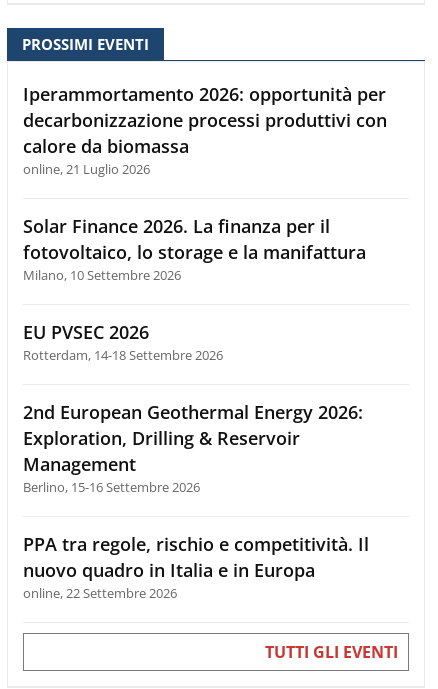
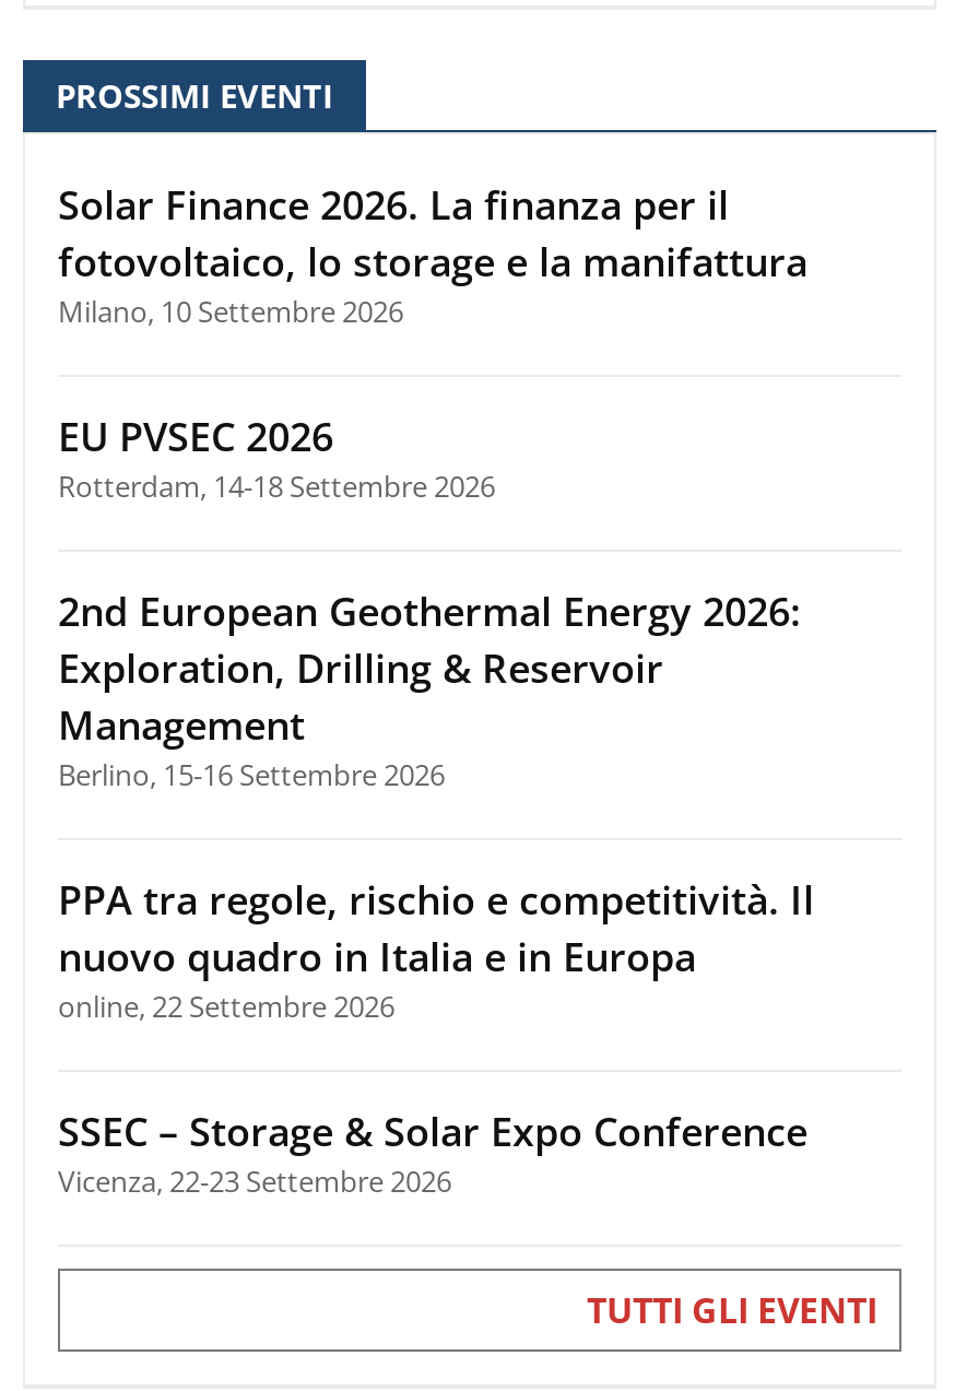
- Iperammortamento 2026: opportunità per
- decarbonizzazione processi produttivi con
- calore da biomassa
- online, 21 Luglio 2026

moved up: Solar Finance 2026. La finanza per il | fotovoltaico, lo storage e la manifattura | Milano, 10 Settembre 2026 | ... | nuovo quadro in Italia e in Europa | online, 22 Settembre 2026

+ SSEC – Storage & Solar Expo Conference
+ Vicenza, 22-23 Settembre 2026
